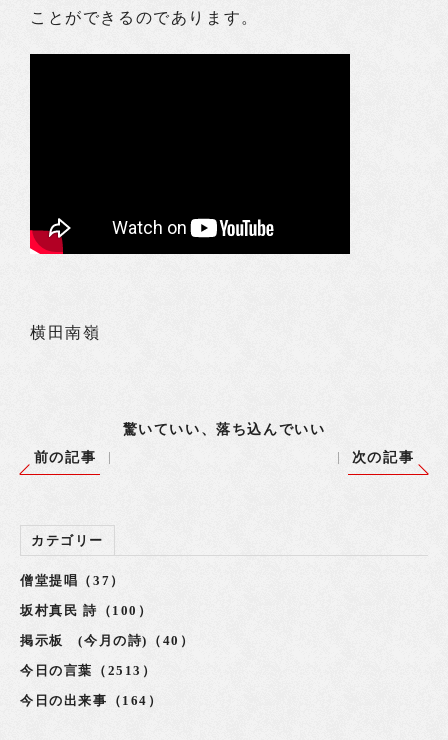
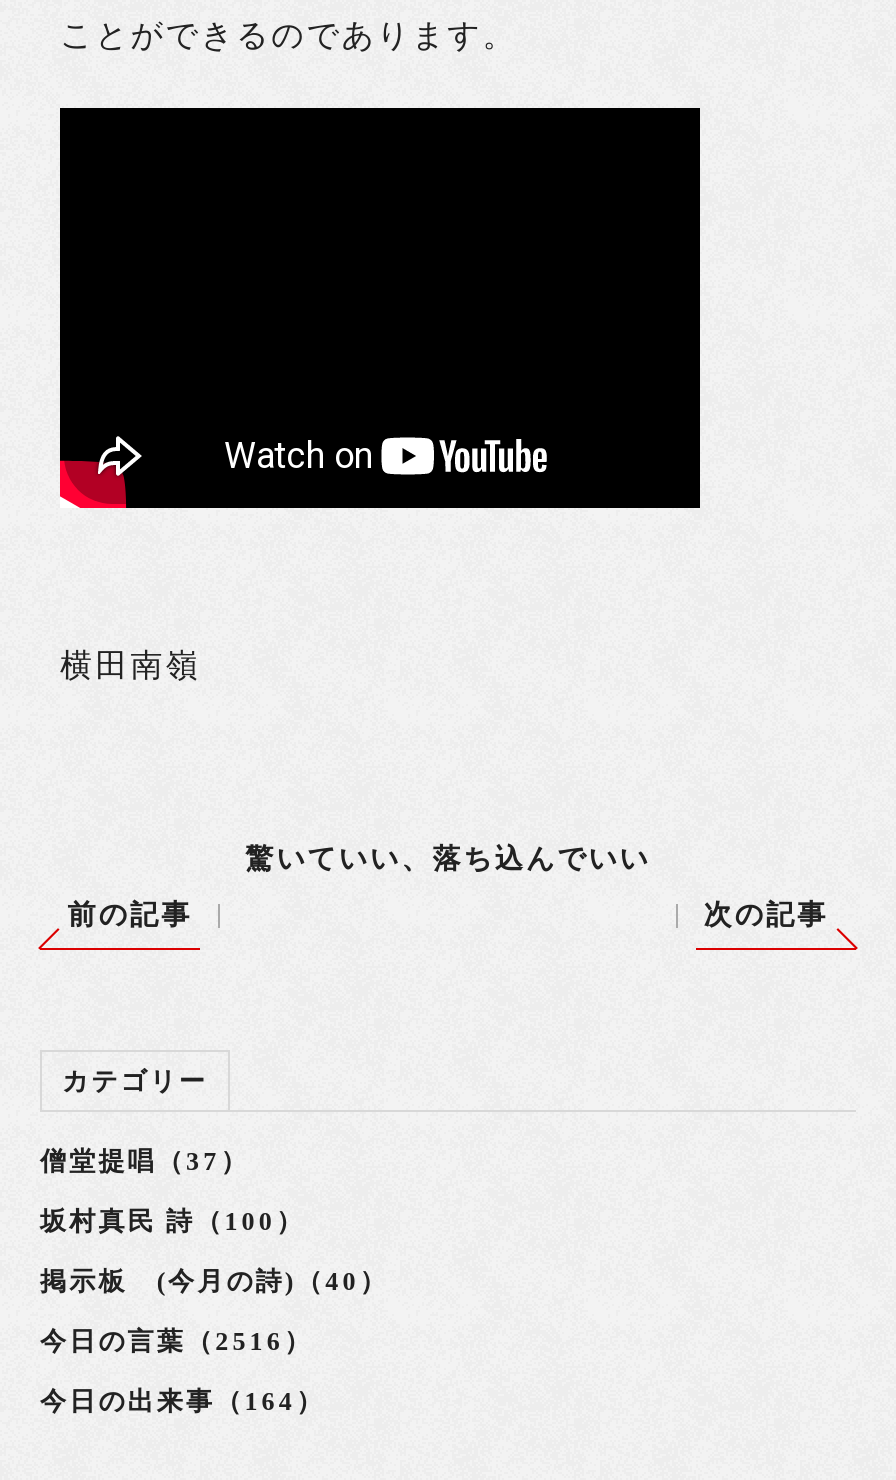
- 今日の言葉（2513）
+ 今日の言葉（2516）
